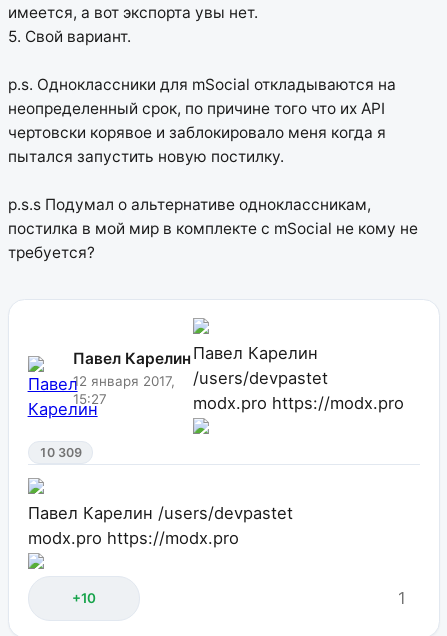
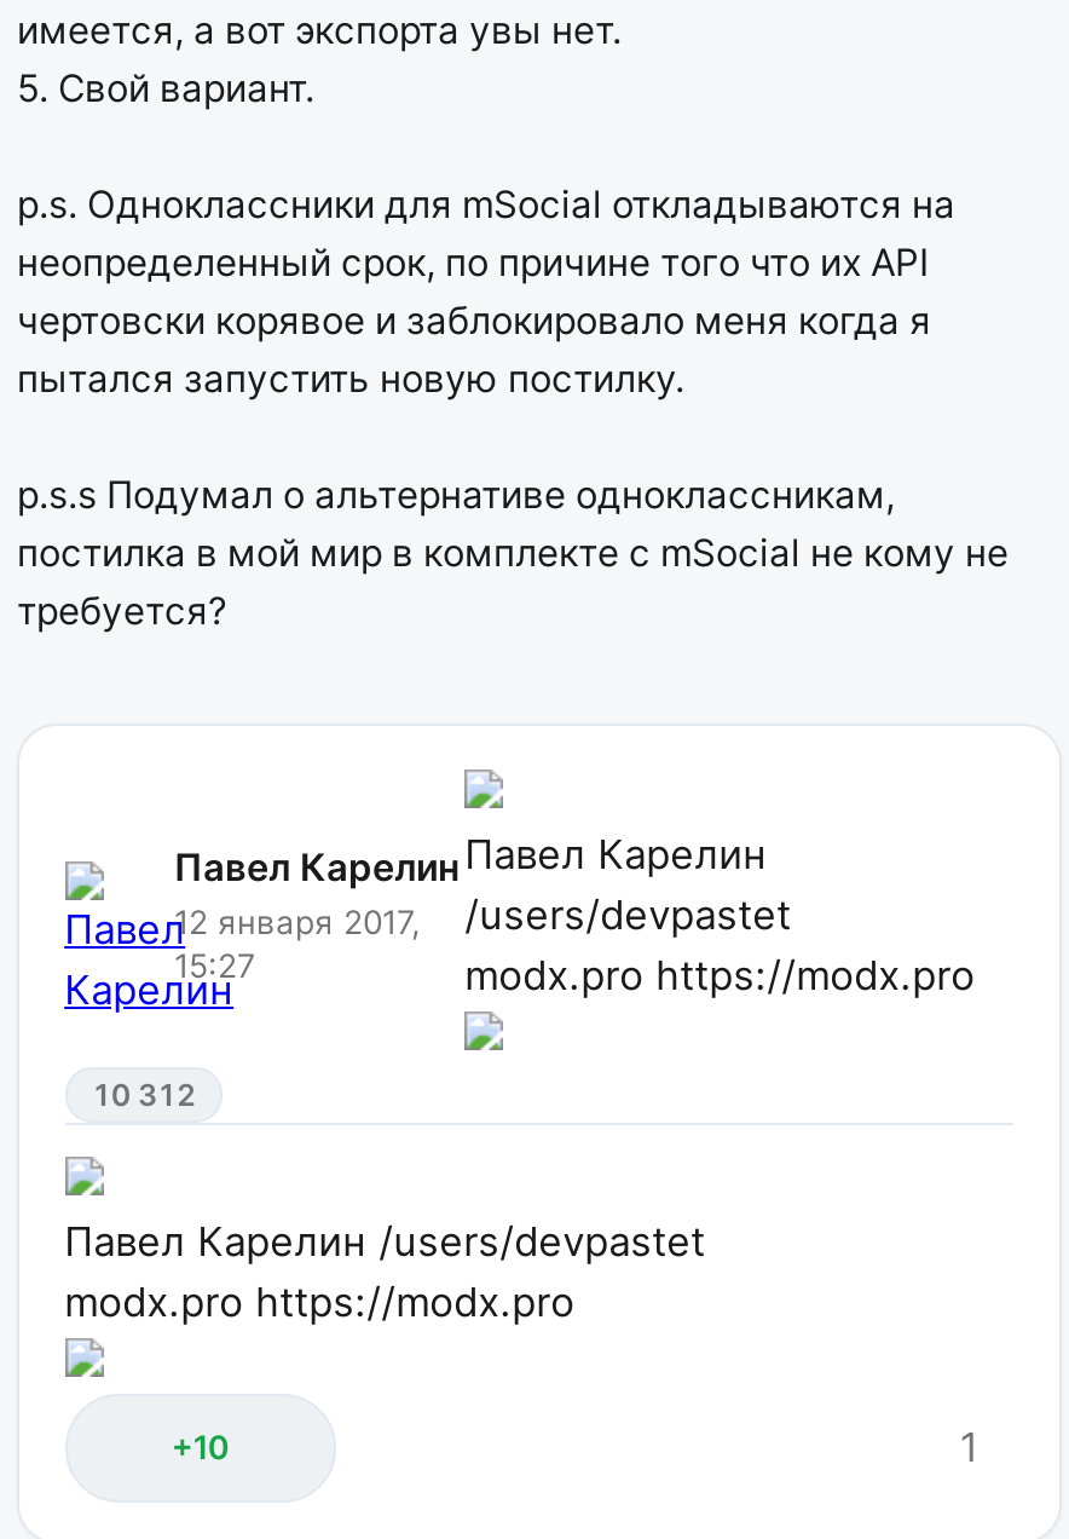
- 10 309
+ 10 312
